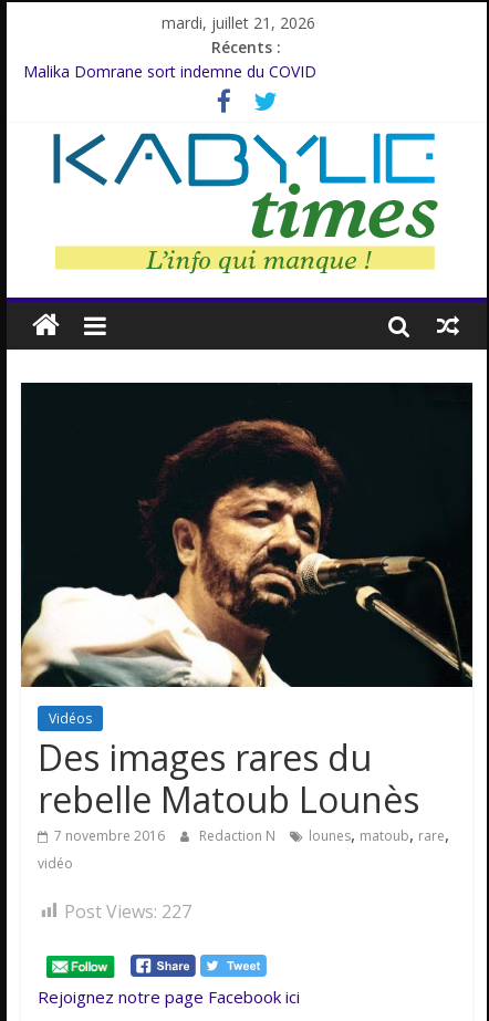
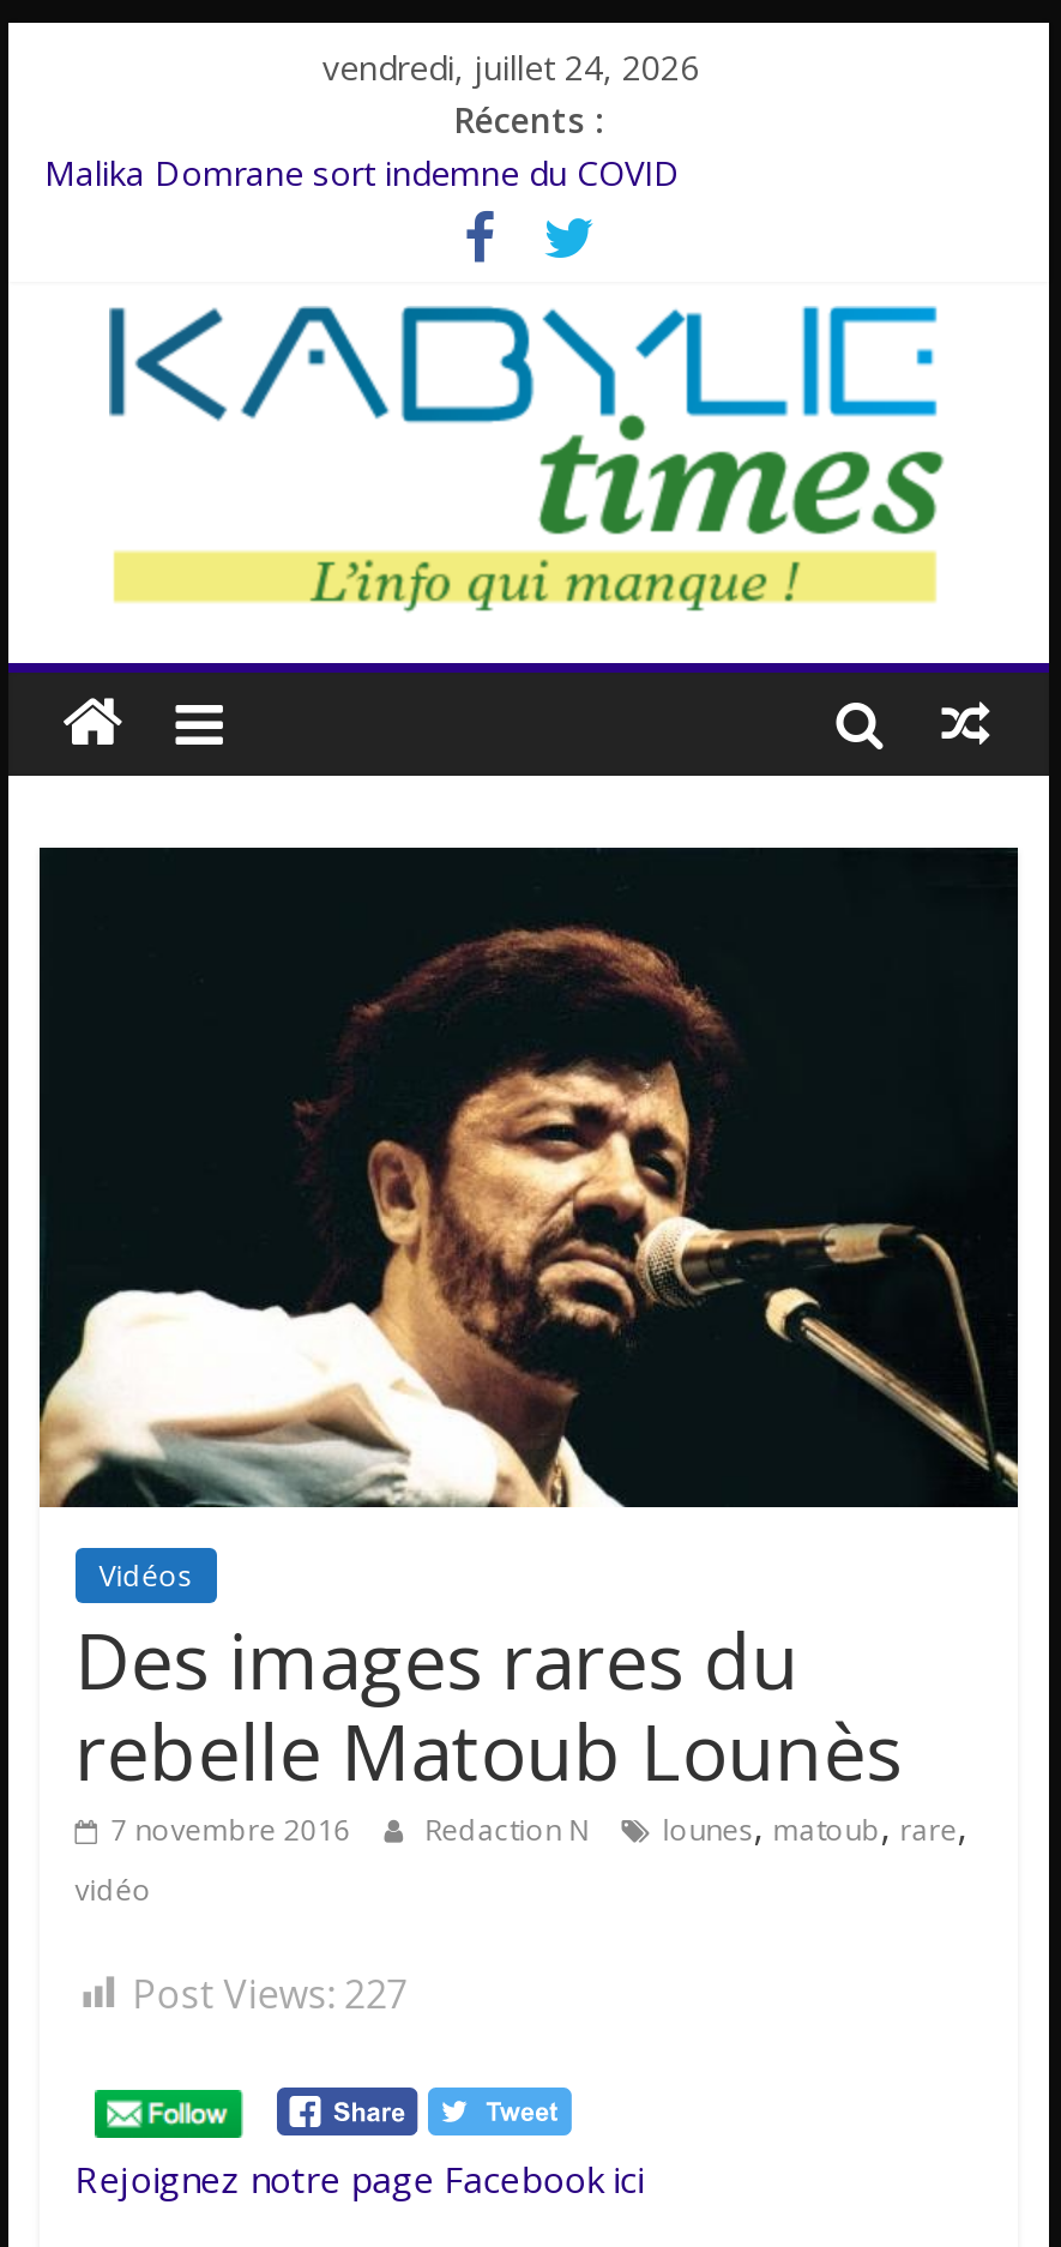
- mardi, juillet 21, 2026
+ vendredi, juillet 24, 2026
